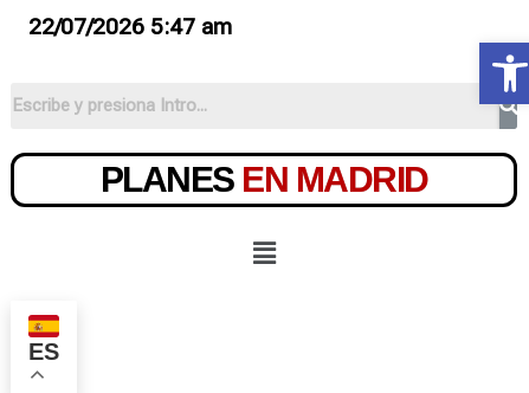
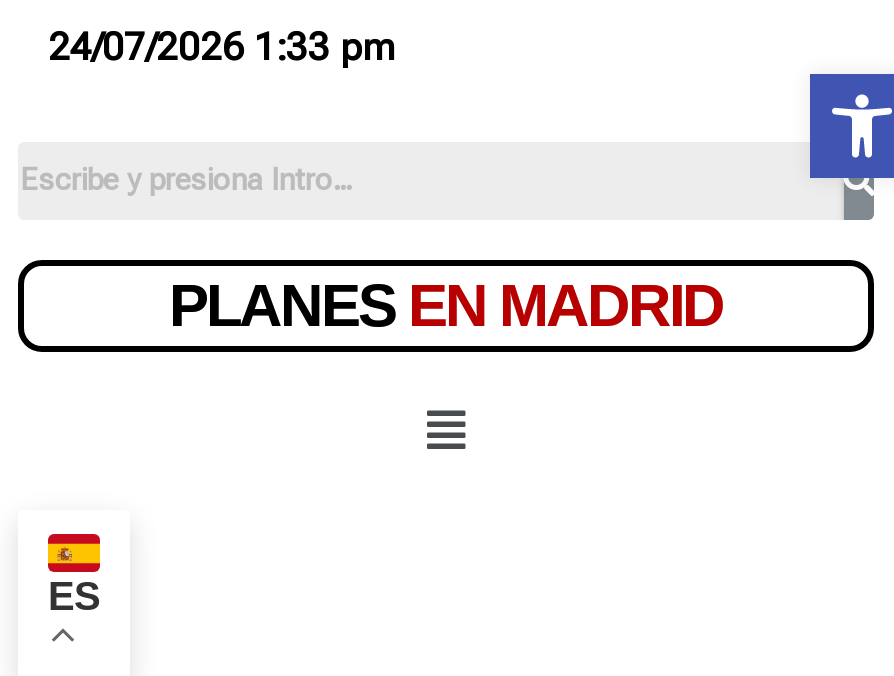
- 22/07/2026 5:47 am
+ 24/07/2026 1:33 pm
